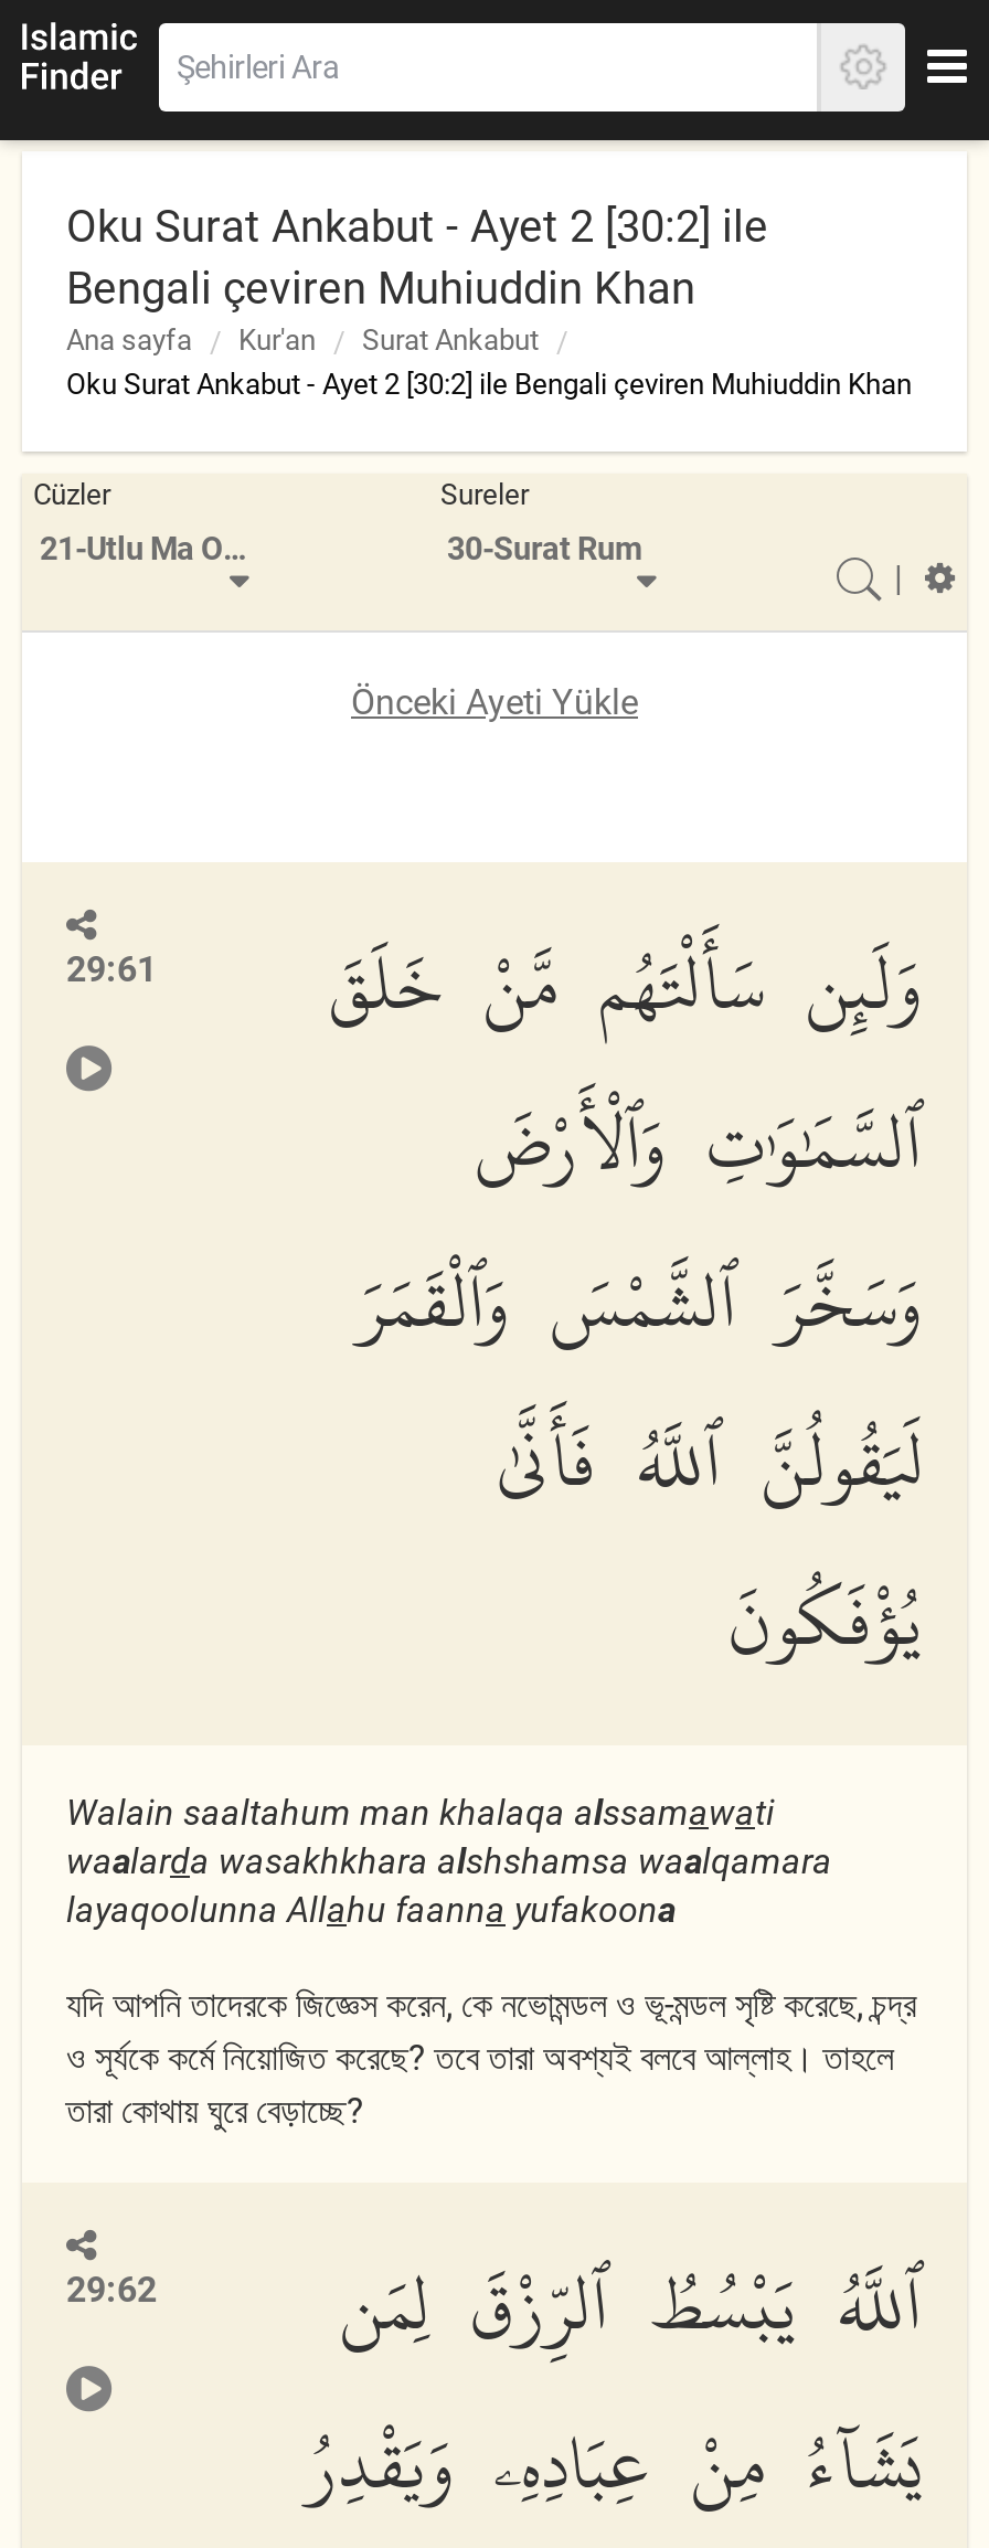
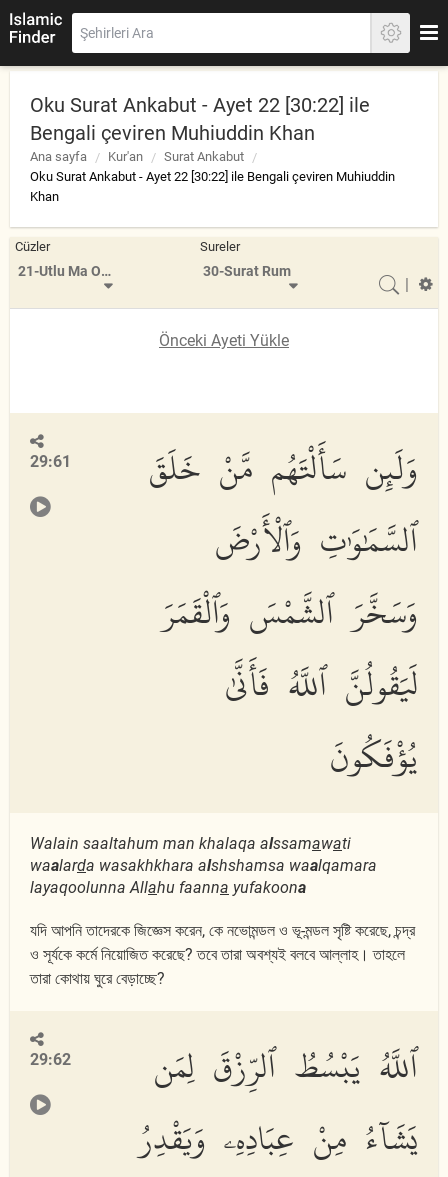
- Oku Surat Ankabut - Ayet 2 [30:2] ile
+ Oku Surat Ankabut - Ayet 22 [30:22] ile

- Oku Surat Ankabut - Ayet 2 [30:2] ile Bengali çeviren Muhiuddin Khan
+ Oku Surat Ankabut - Ayet 22 [30:22] ile Bengali çeviren Muhiuddin
+ Khan
